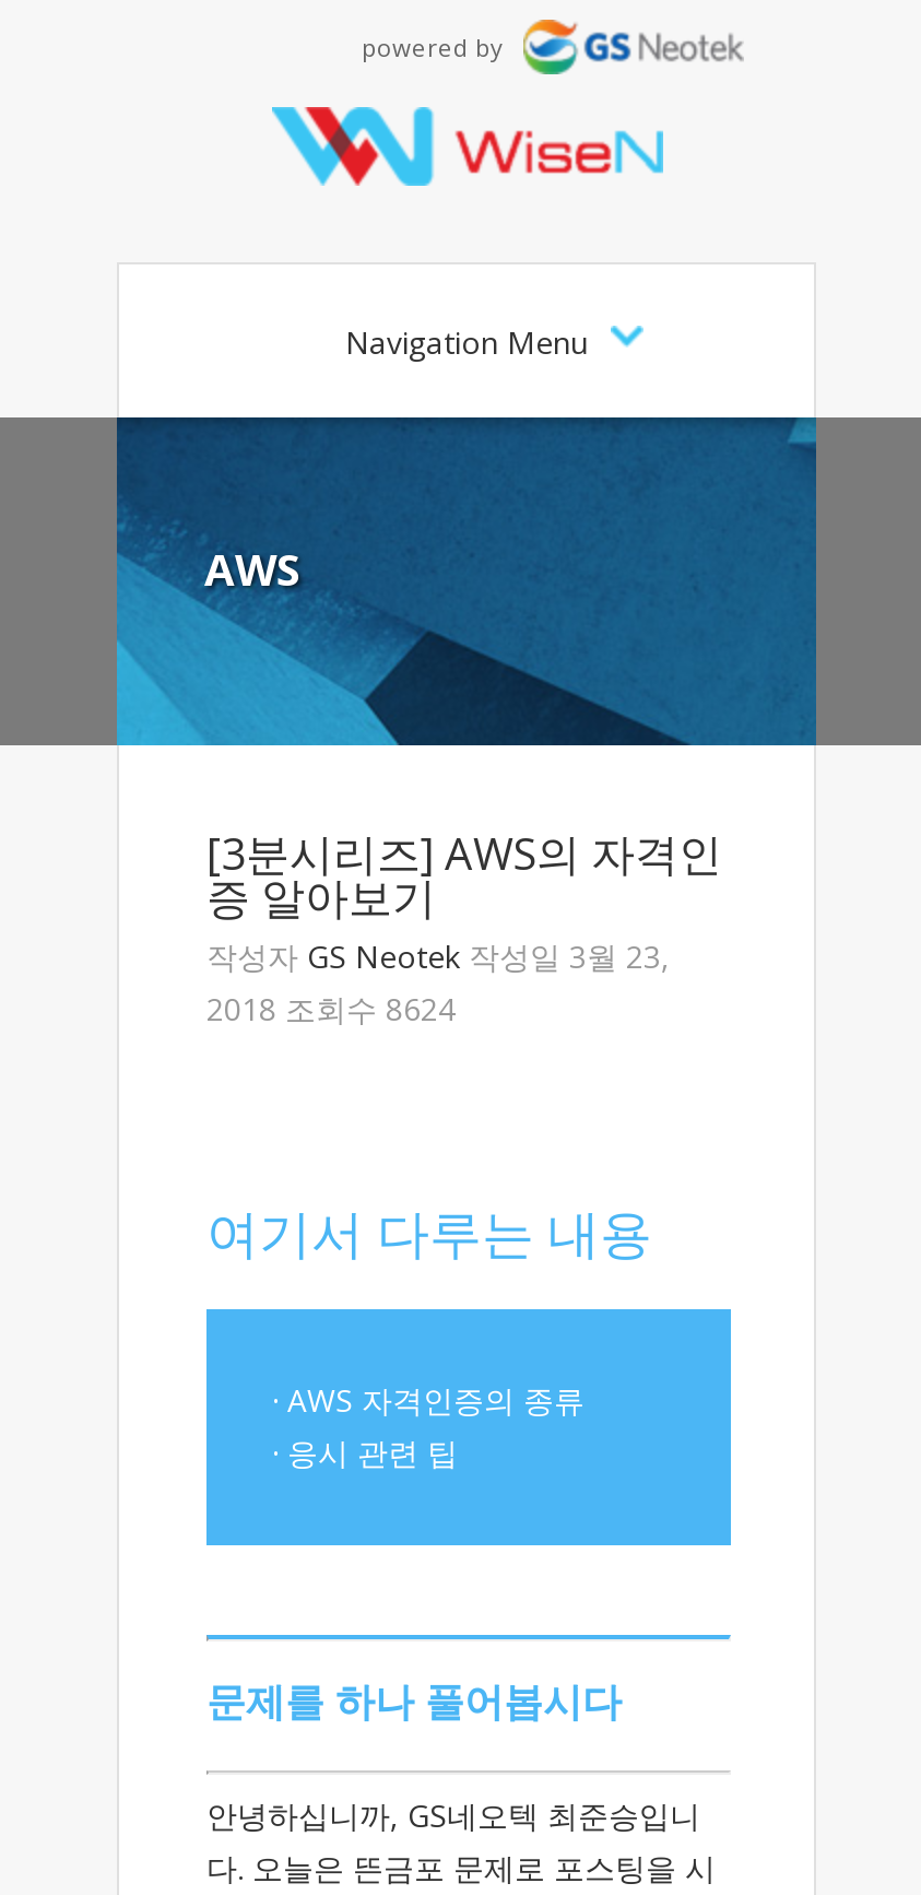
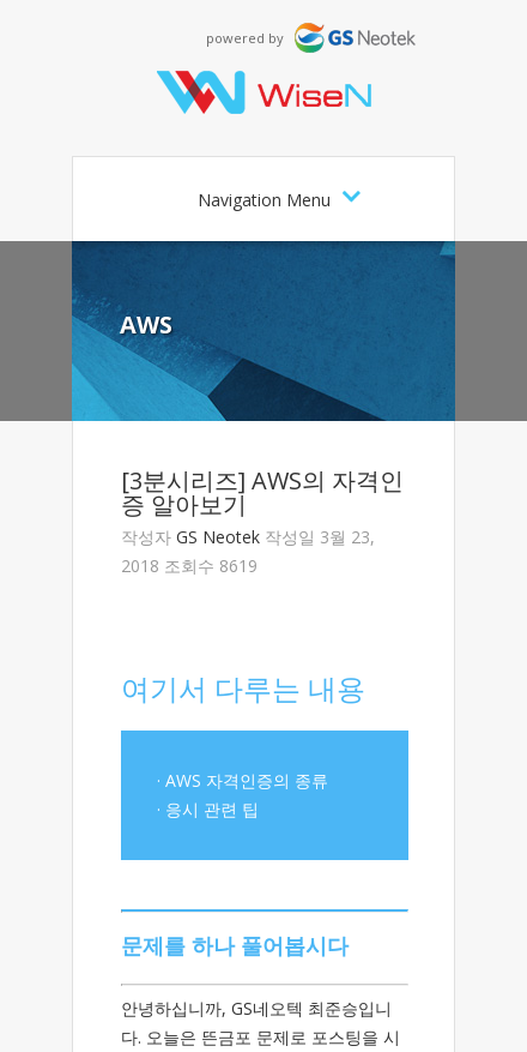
- 2018 조회수 8624
+ 2018 조회수 8619
